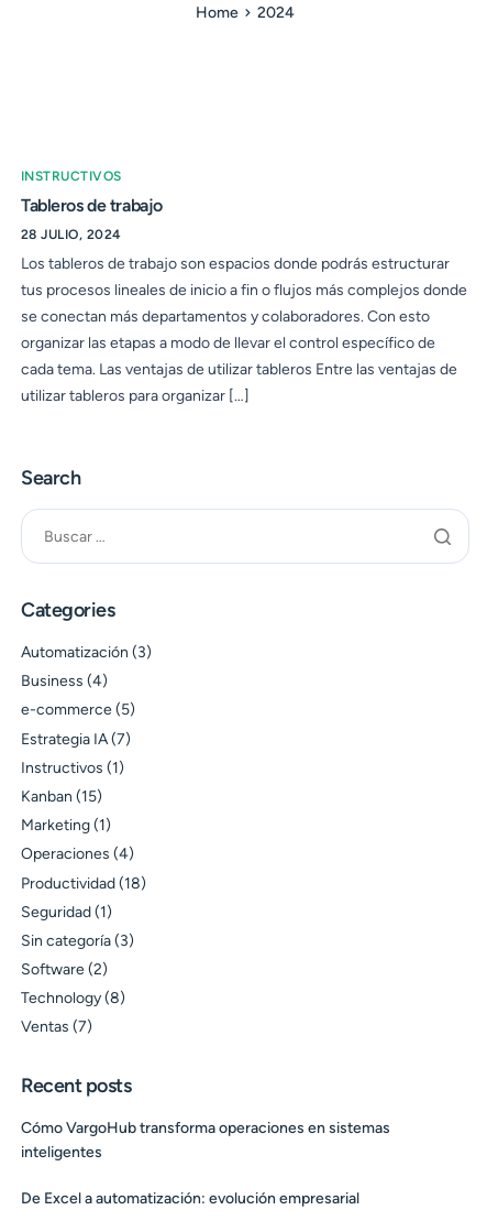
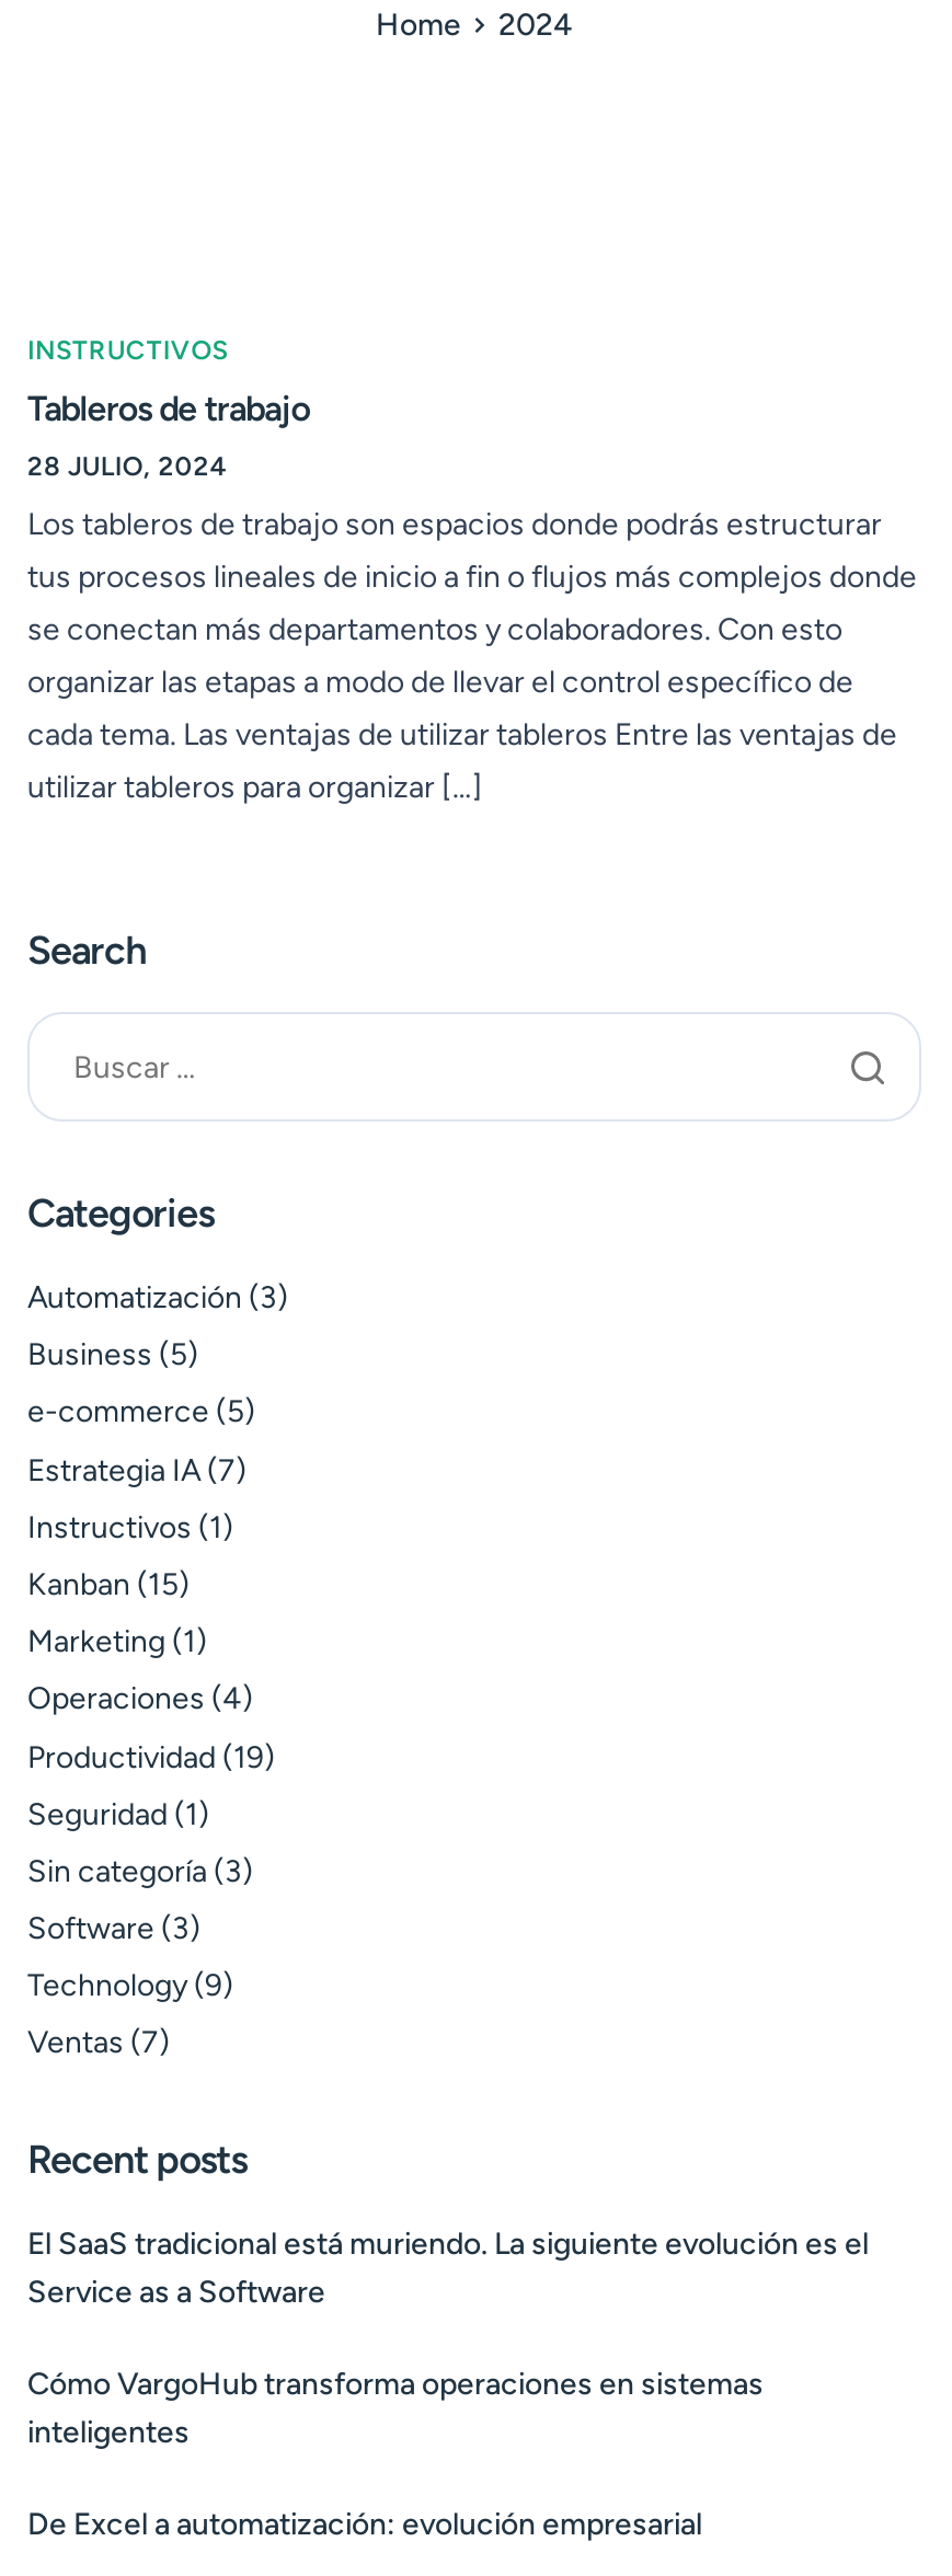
- Business (4)
+ Business (5)

- Productividad (18)
+ Productividad (19)

- Software (2)
+ Software (3)

- Technology (8)
+ Technology (9)

+ El SaaS tradicional está muriendo. La siguiente evolución es el
+ Service as a Software
